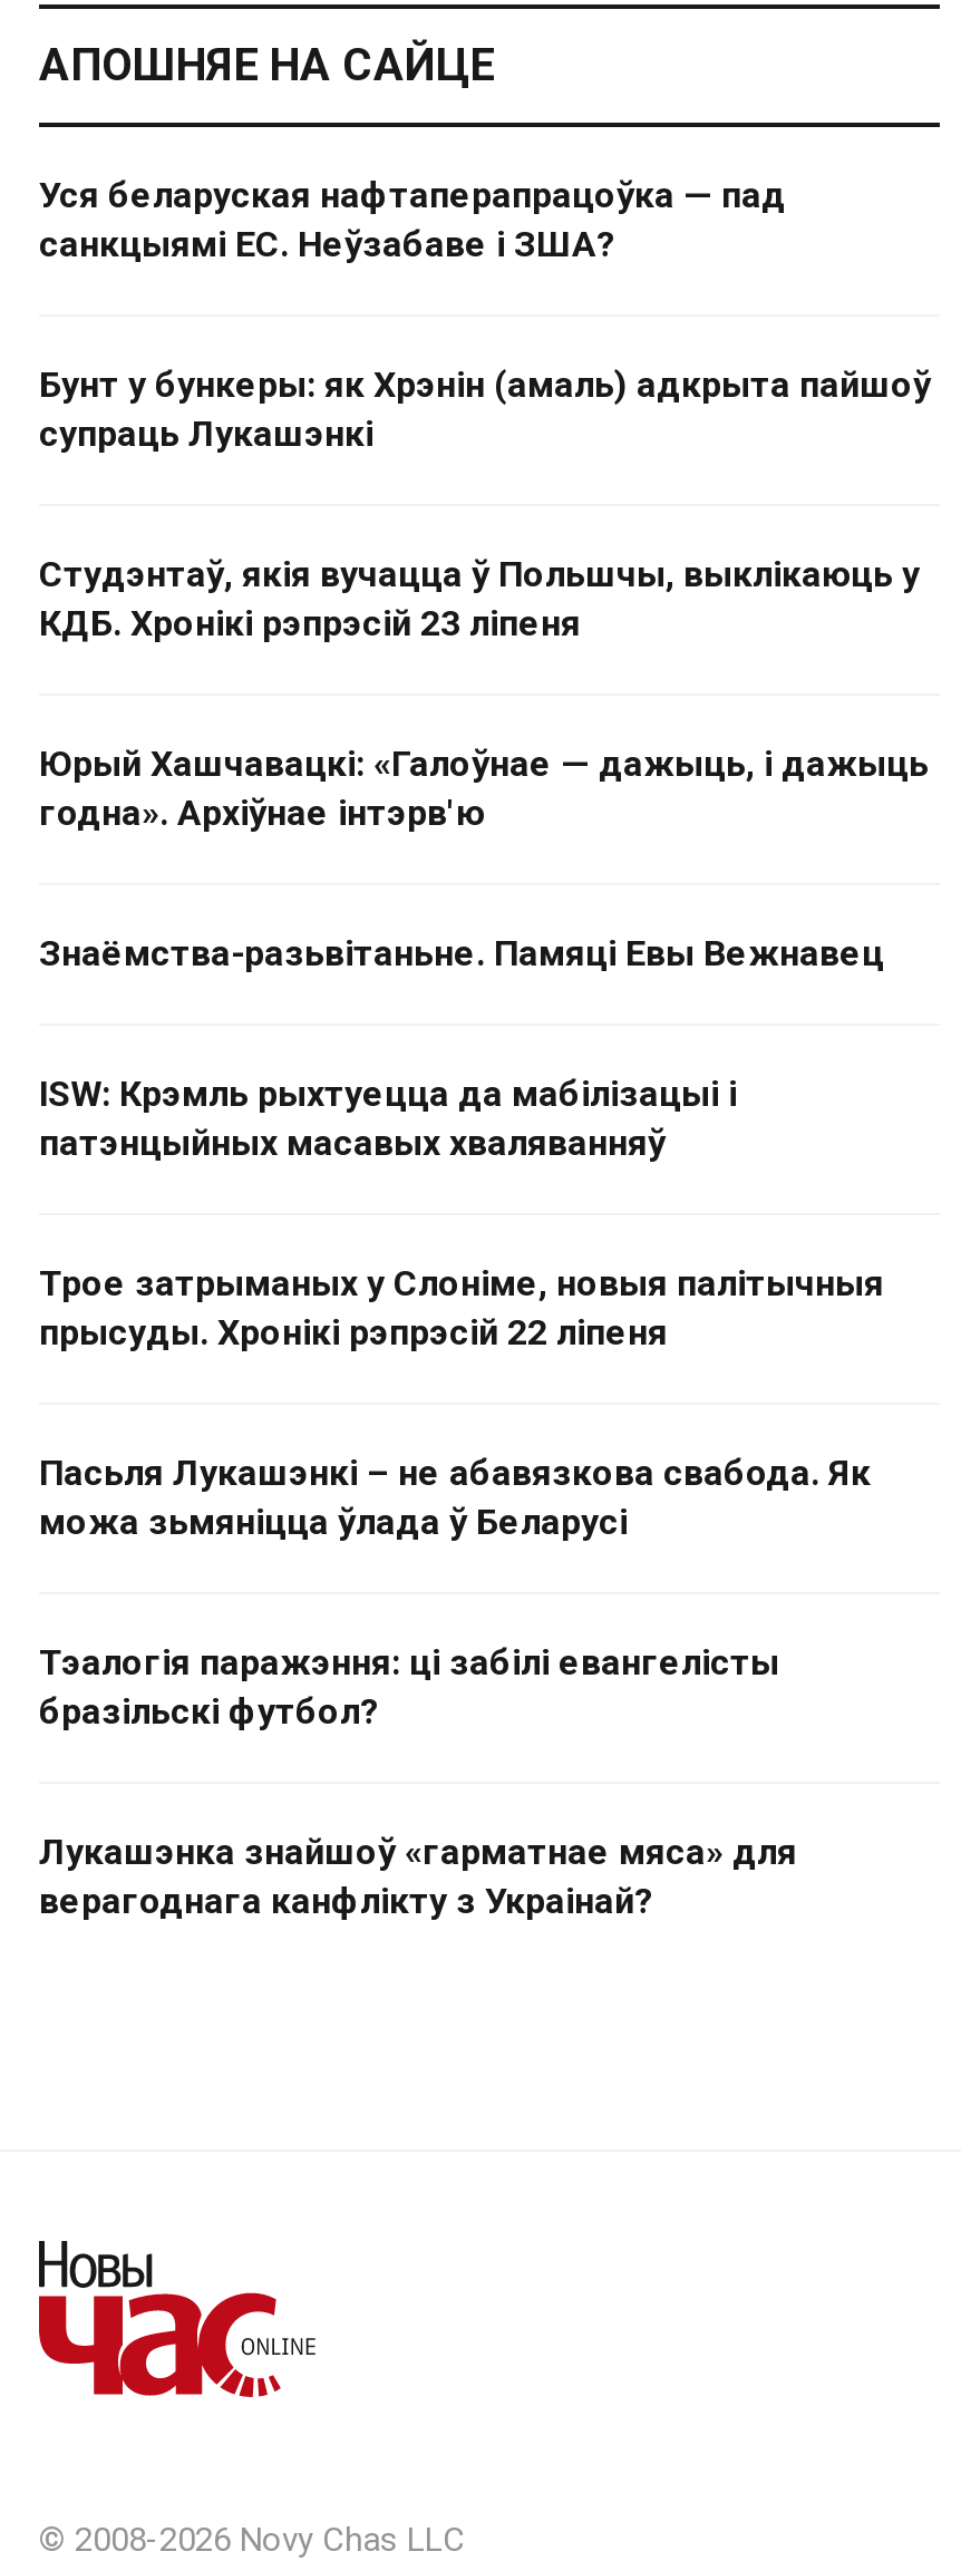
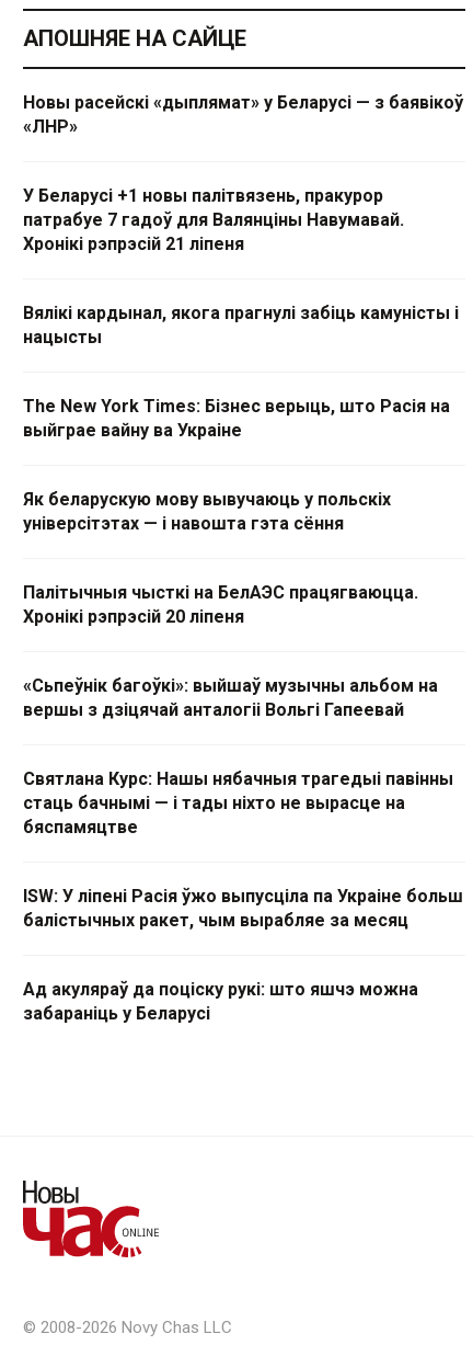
- Уся беларуская нафтаперапрацоўка — пад
- санкцыямі ЕС. Неўзабаве і ЗША?
+ Новы расейскі «дыплямат» у Беларусі — з баявікоў
+ «ЛНР»

- Бунт у бункеры: як Хрэнін (амаль) адкрыта пайшоў
- супраць Лукашэнкі
+ У Беларусі +1 новы палітвязень, пракурор
+ патрабуе 7 гадоў для Валянціны Навумавай.
+ Хронікі рэпрэсій 21 ліпеня

- Студэнтаў, якія вучацца ў Польшчы, выклікаюць у
- КДБ. Хронікі рэпрэсій 23 ліпеня
+ Вялікі кардынал, якога прагнулі забіць камуністы і
+ нацысты

- Юрый Хашчавацкі: «Галоўнае — дажыць, і дажыць
- годна». Архіўнае інтэрв'ю
+ The New York Times: Бізнес верыць, што Расія на
+ выйграе вайну ва Украіне

- Знаёмства-разьвітаньне. Памяці Евы Вежнавец
+ Як беларускую мову вывучаюць у польскіх
+ універсітэтах — і навошта гэта сёння

- ISW: Крэмль рыхтуецца да мабілізацыі і
- патэнцыйных масавых хваляванняў
+ Палітычныя чысткі на БелАЭС працягваюцца.
+ Хронікі рэпрэсій 20 ліпеня

- Трое затрыманых у Слоніме, новыя палітычныя
- прысуды. Хронікі рэпрэсій 22 ліпеня
+ «Сьпеўнік багоўкі»: выйшаў музычны альбом на
+ вершы з дзіцячай анталогіі Вольгі Гапеевай

- Пасьля Лукашэнкі – не абавязкова свабода. Як
- можа зьмяніцца ўлада ў Беларусі
+ Святлана Курс: Нашы нябачныя трагедыі павінны
+ стаць бачнымі — і тады ніхто не вырасце на
+ бяспамяцтве

- Тэалогія паражэння: ці забілі евангелісты
- бразільскі футбол?
+ ISW: У ліпені Расія ўжо выпусціла па Украіне больш
+ балістычных ракет, чым вырабляе за месяц

- Лукашэнка знайшоў «гарматнае мяса» для
- верагоднага канфлікту з Украінай?
+ Ад акуляраў да поціску рукі: што яшчэ можна
+ забараніць у Беларусі
